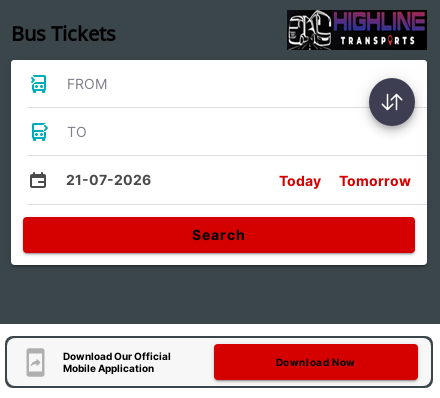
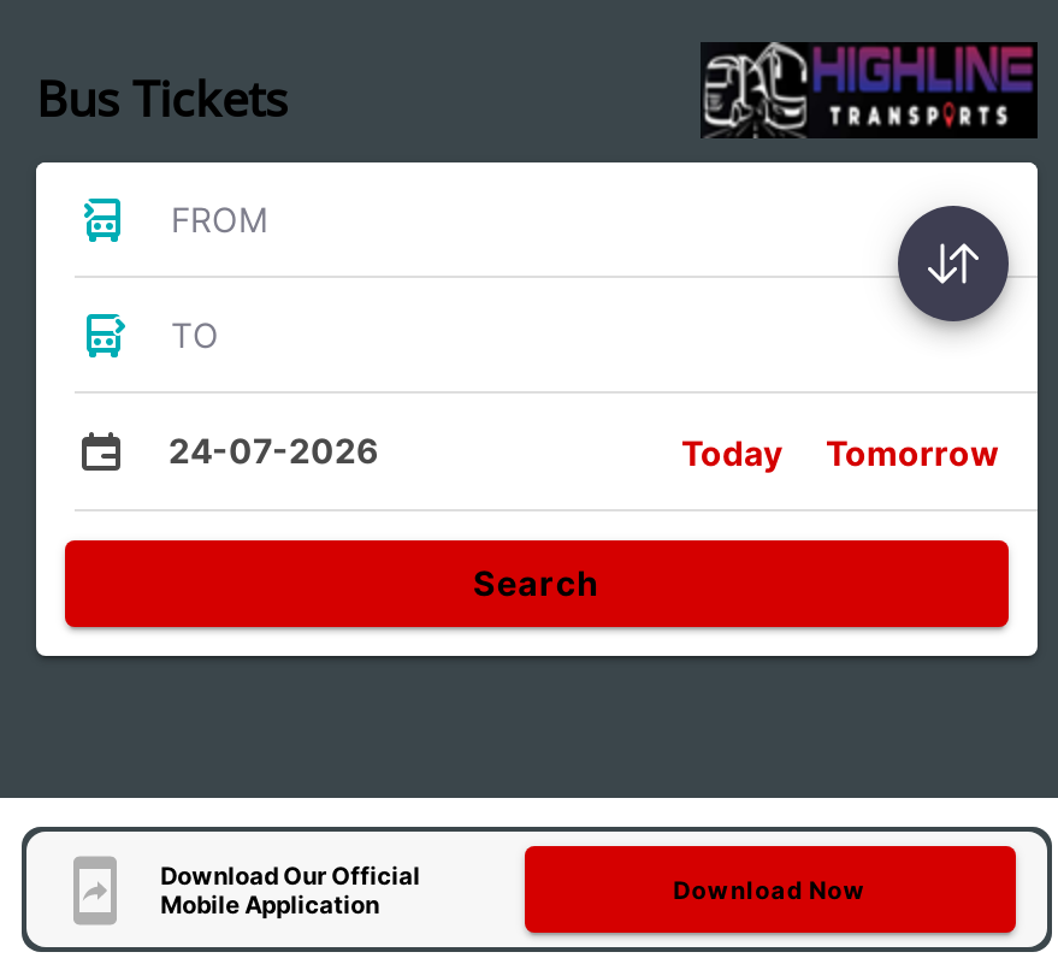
- 21-07-2026
+ 24-07-2026
